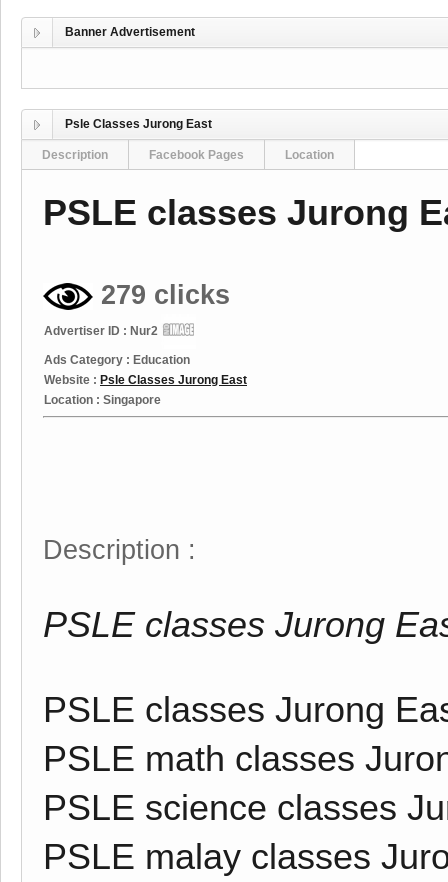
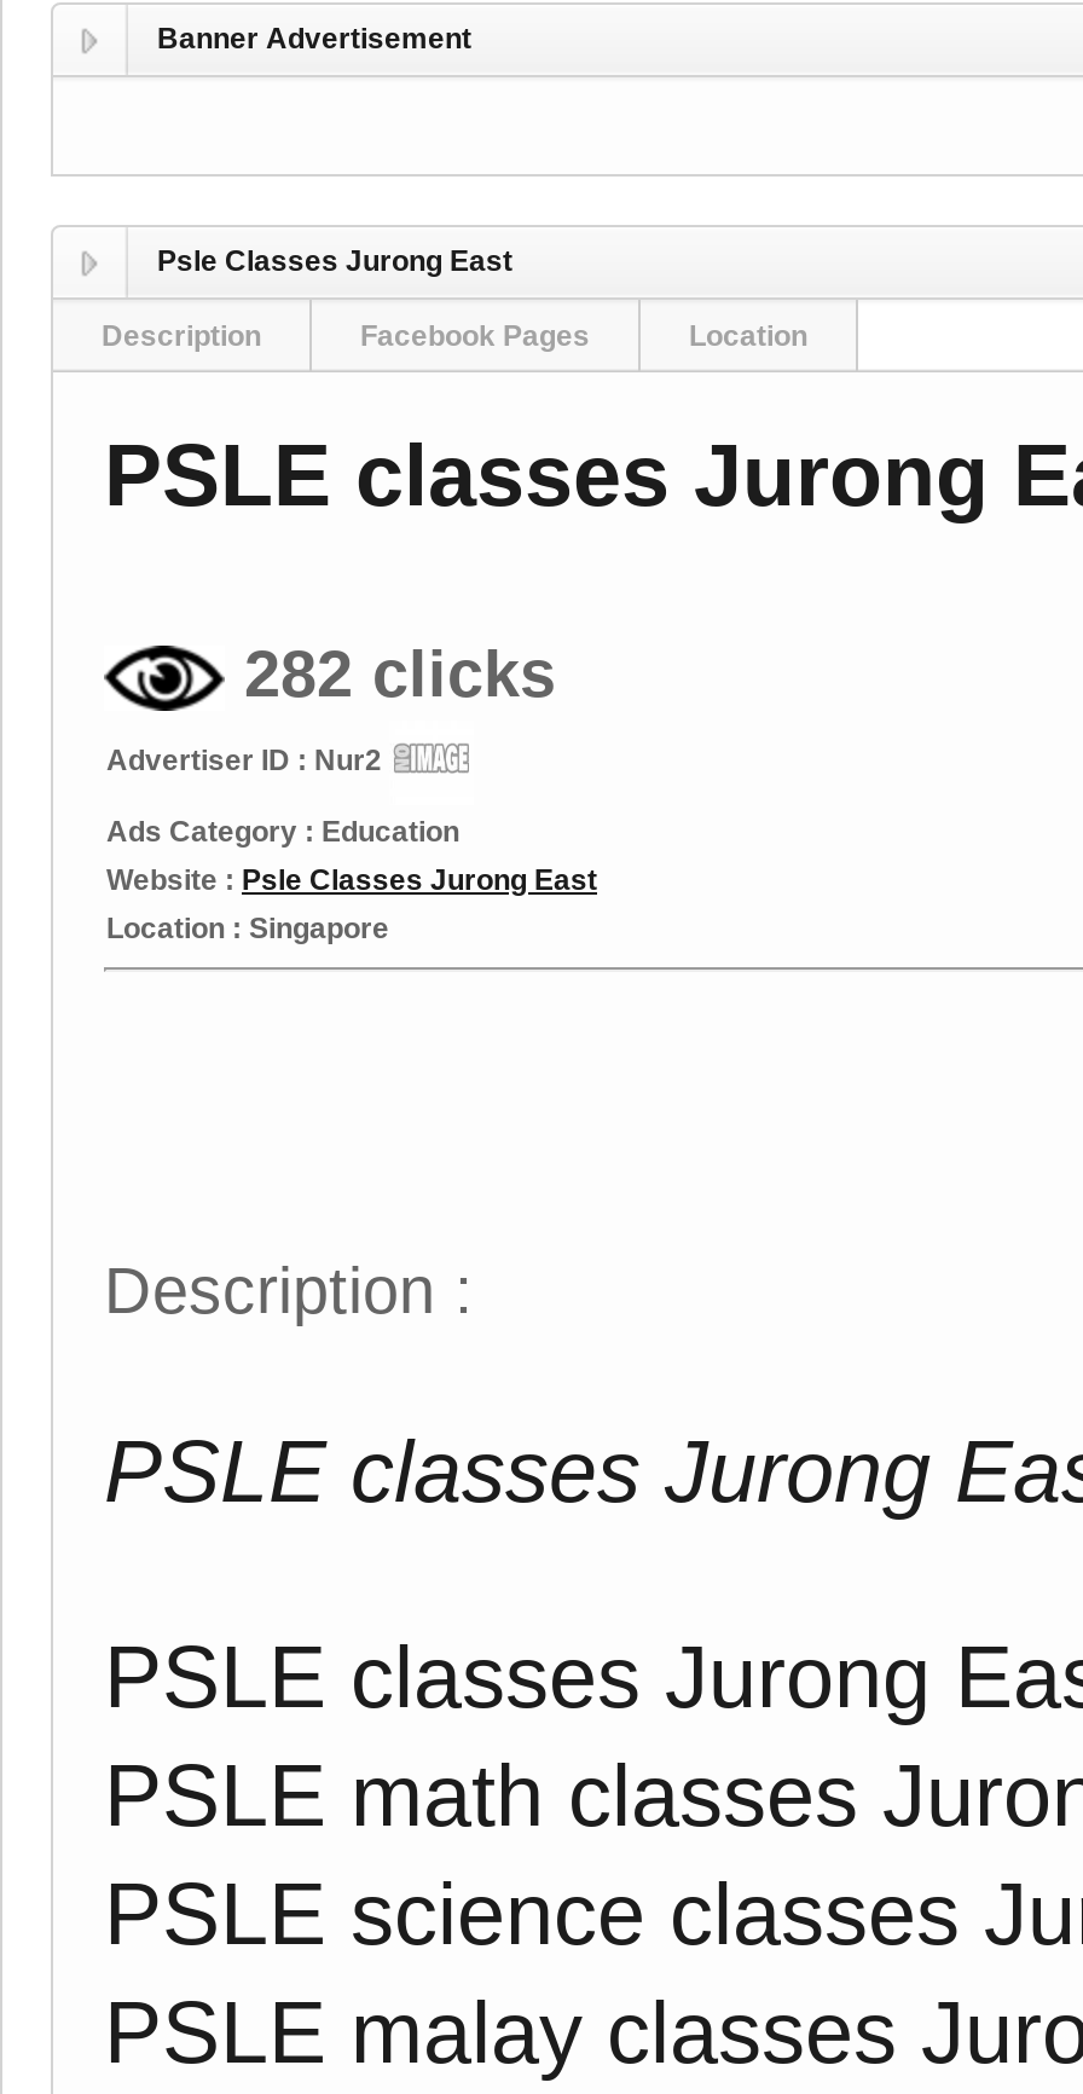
- 279 clicks
+ 282 clicks
